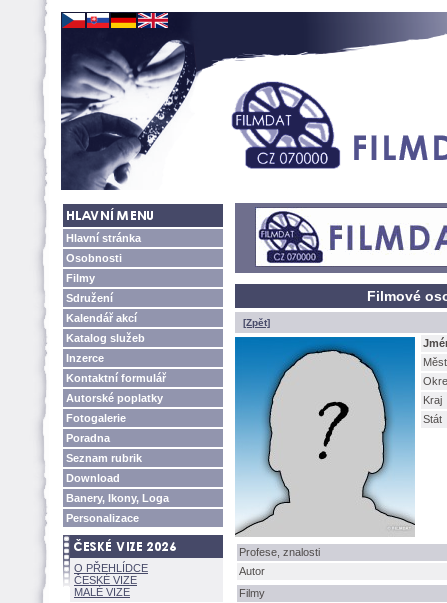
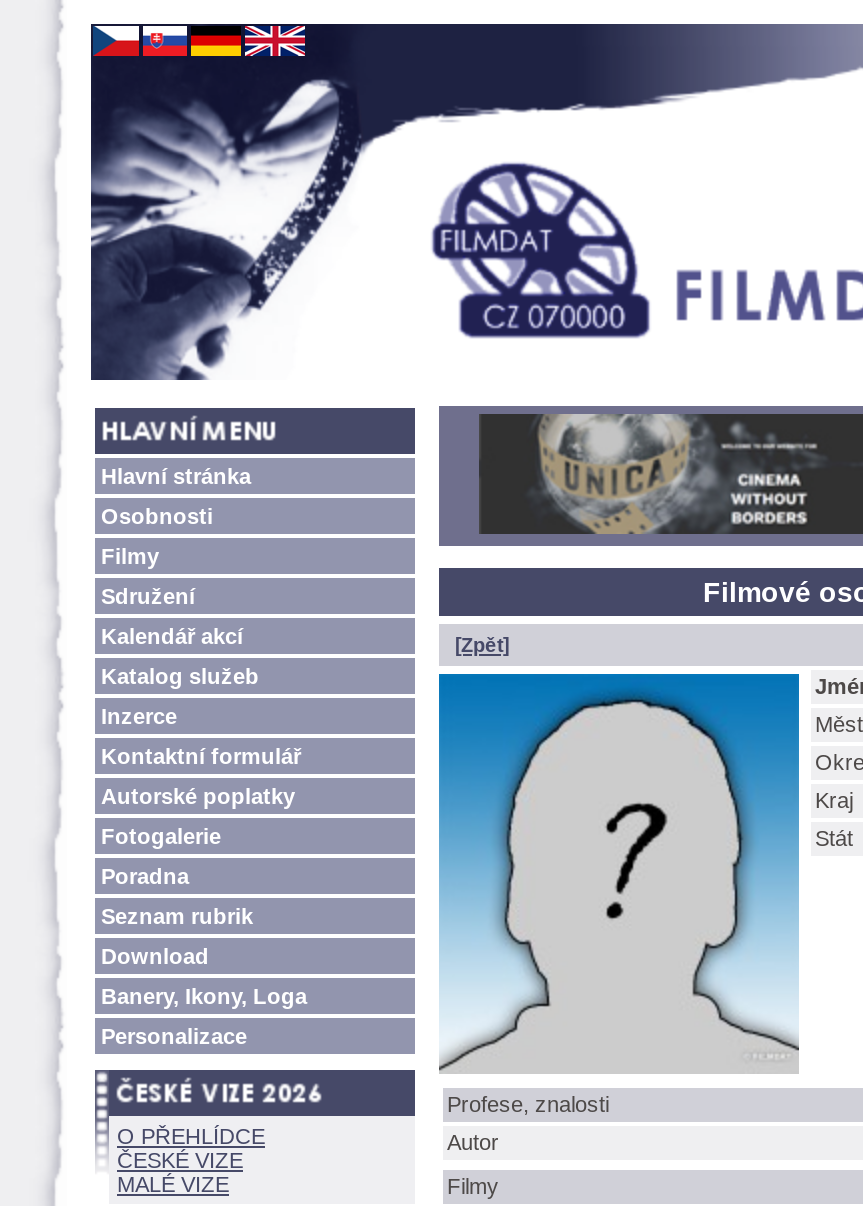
- [image]
+ [image]
